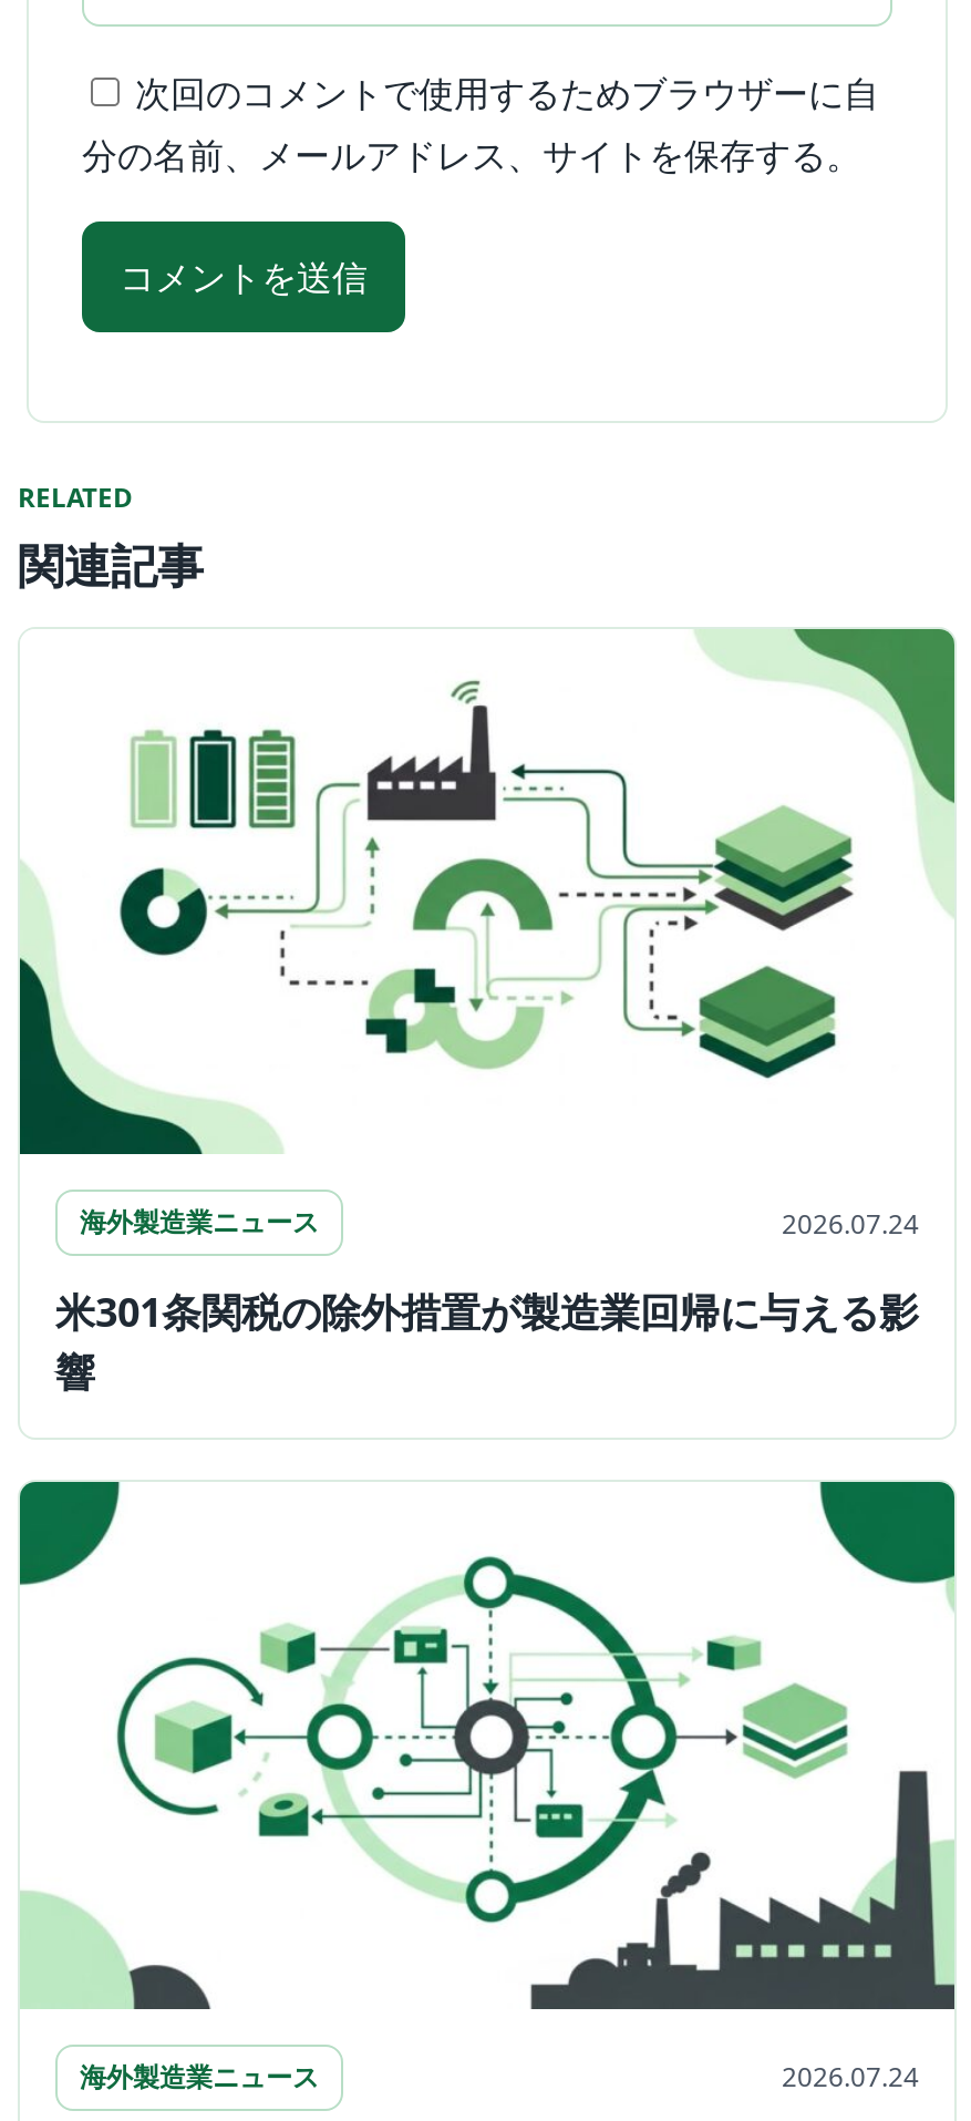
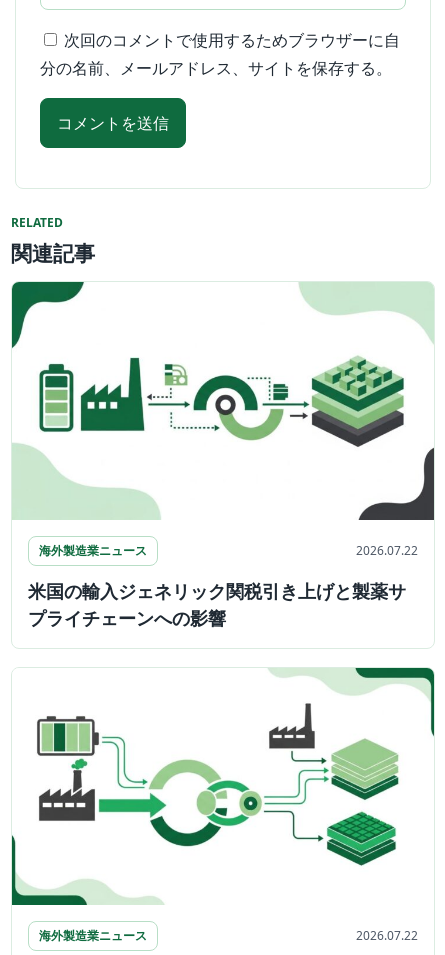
- [image]
- 2026.07.24
+ [image]
+ 2026.07.22

- 米301条関税の除外措置が製造業回帰に与える影
- 響
+ 米国の輸入ジェネリック関税引き上げと製薬サ
+ プライチェーンへの影響

- [image]
- 2026.07.24
+ [image]
+ 2026.07.22
